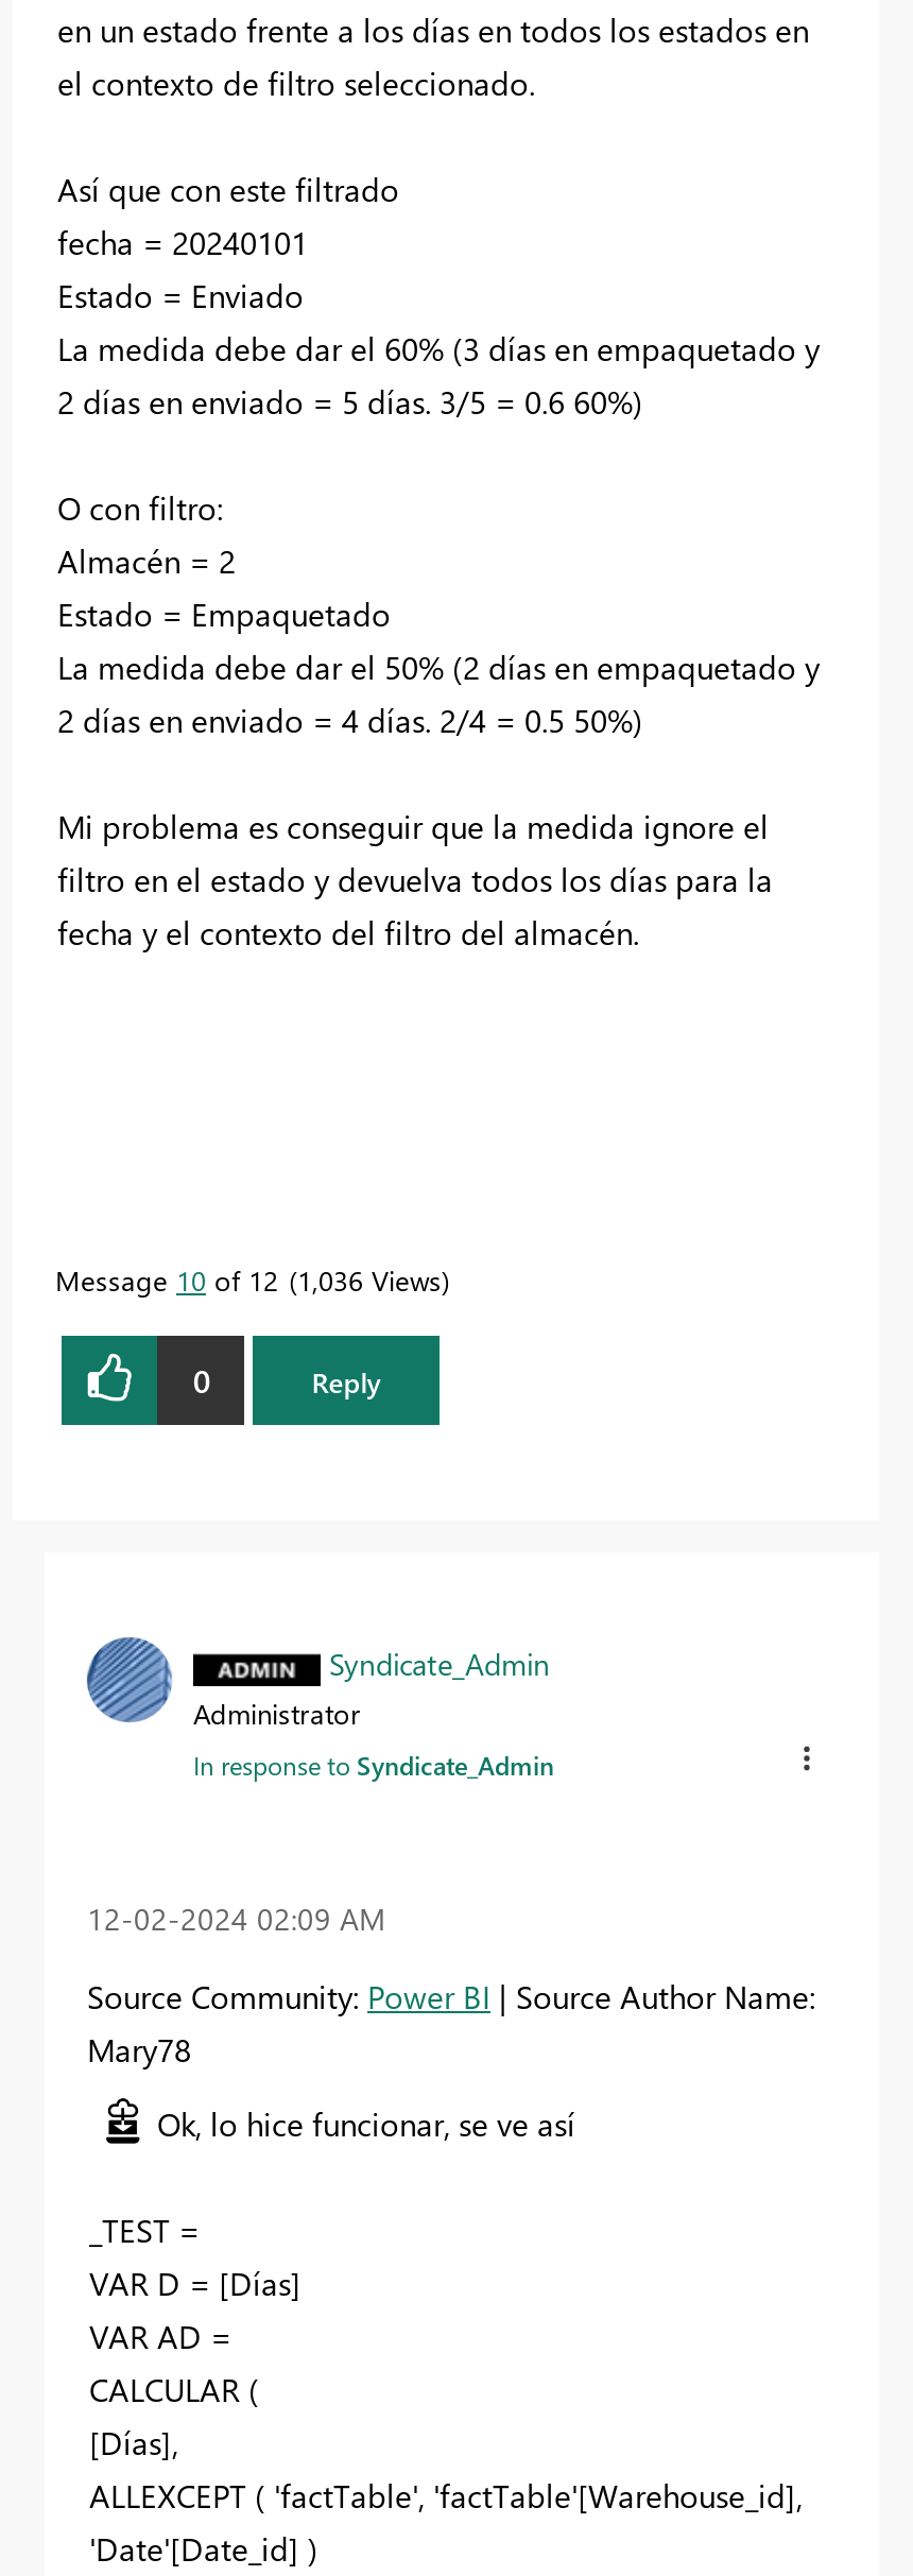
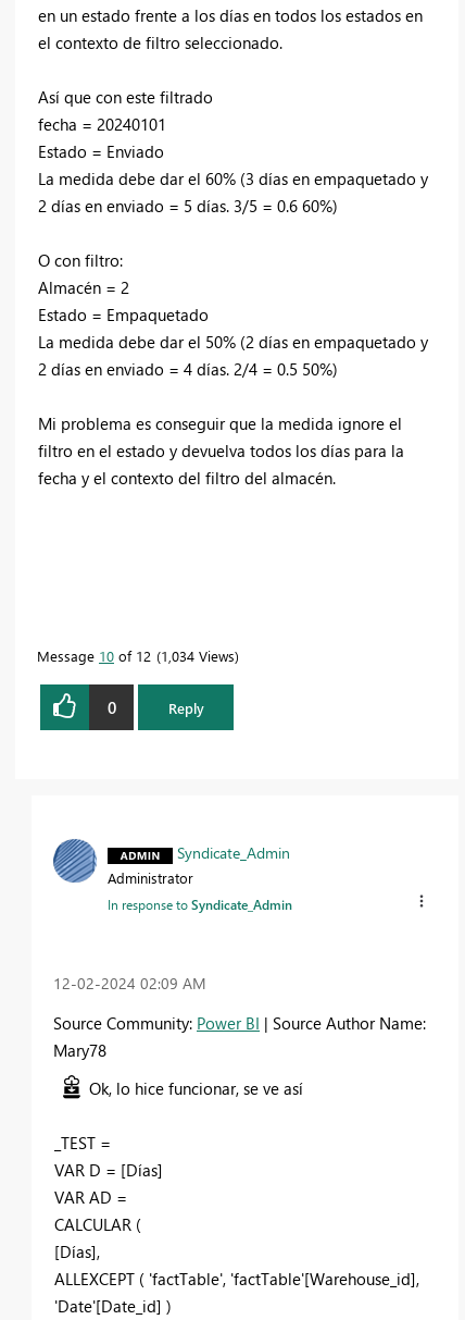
- Message 10 of 12 1,036 Views
+ Message 10 of 12 1,034 Views
